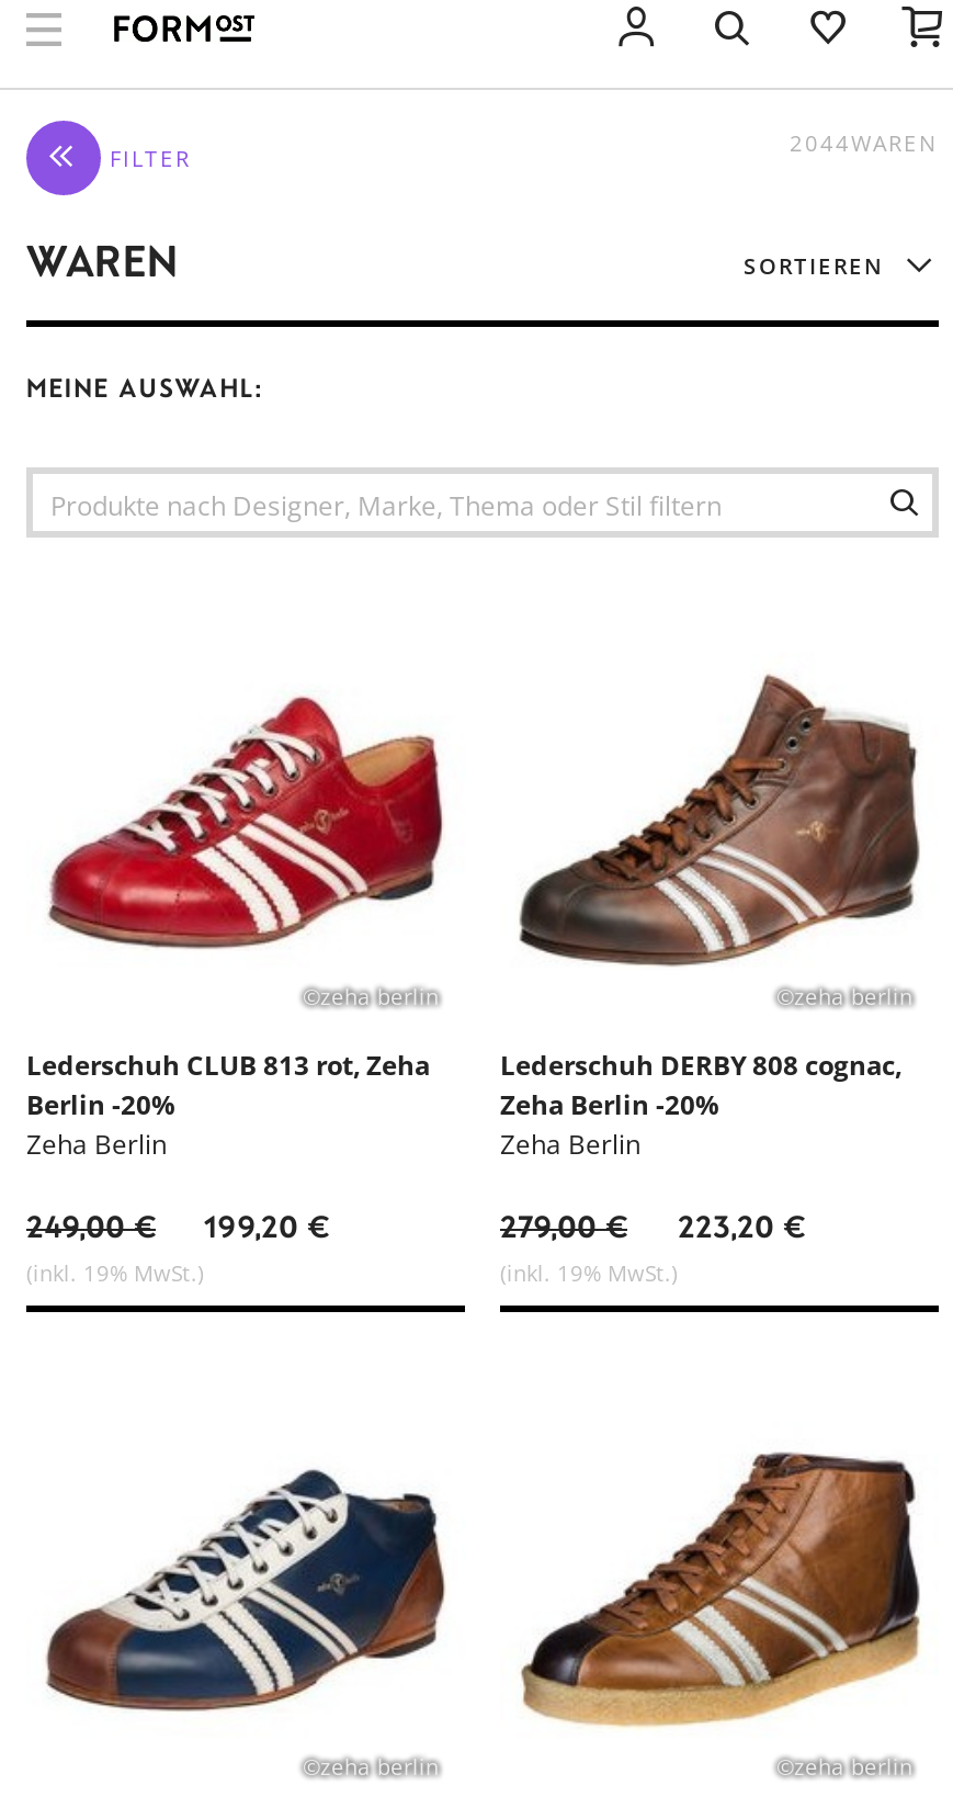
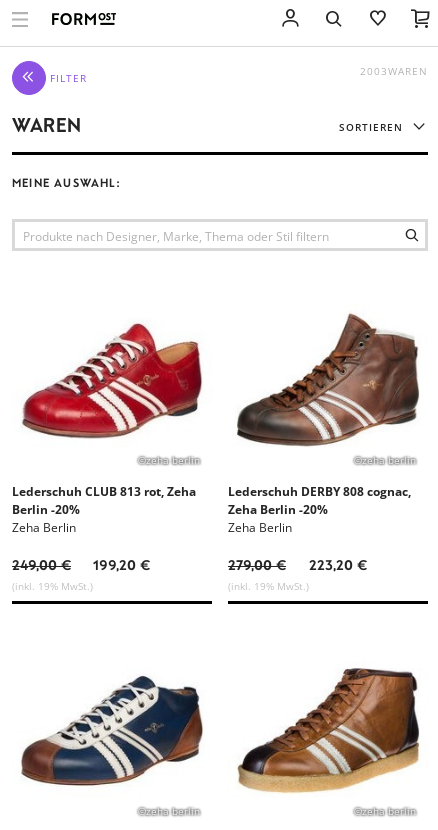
- 2044WAREN
+ 2003WAREN
